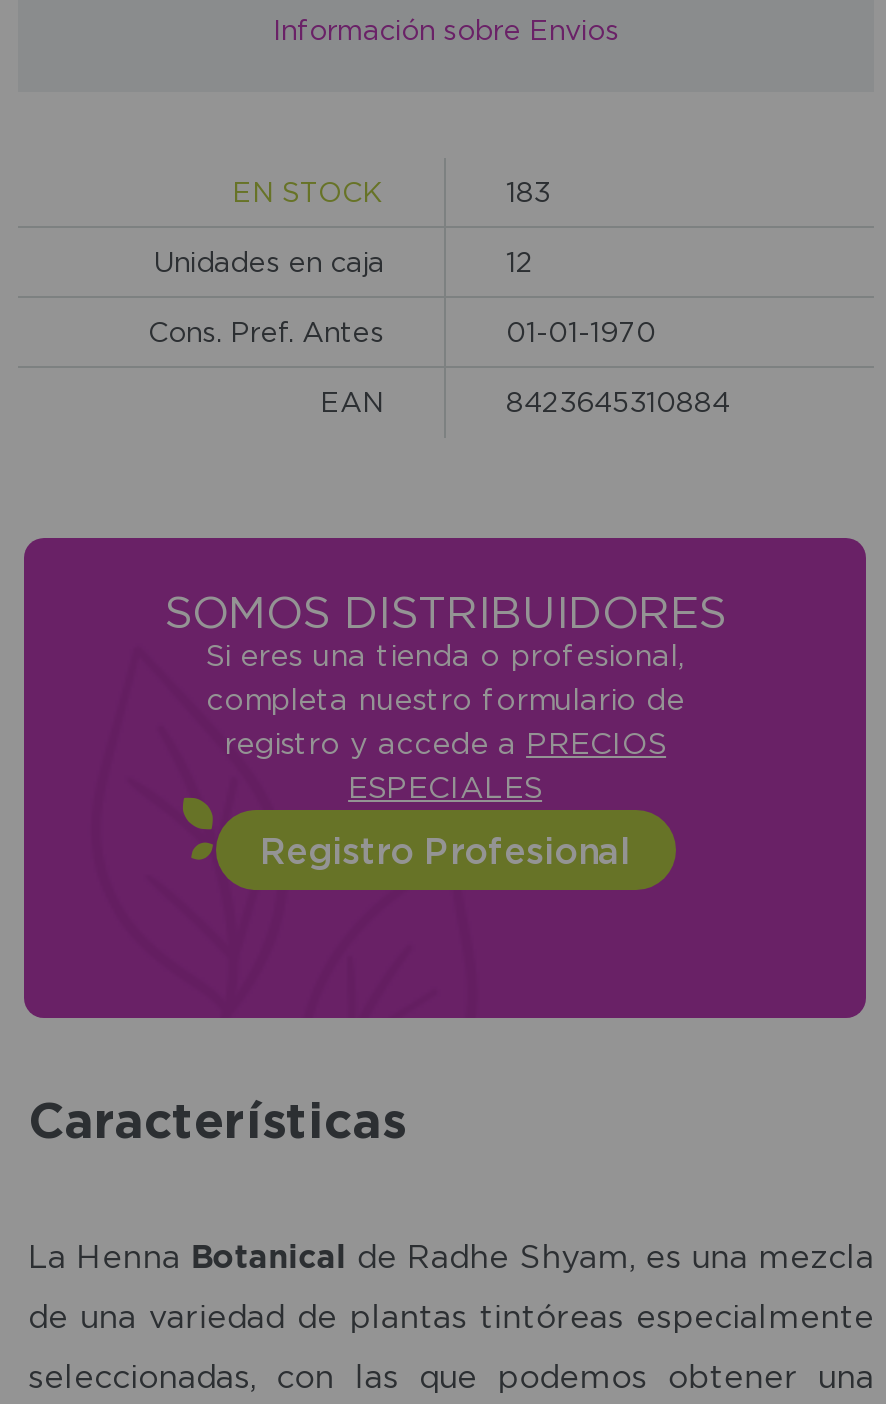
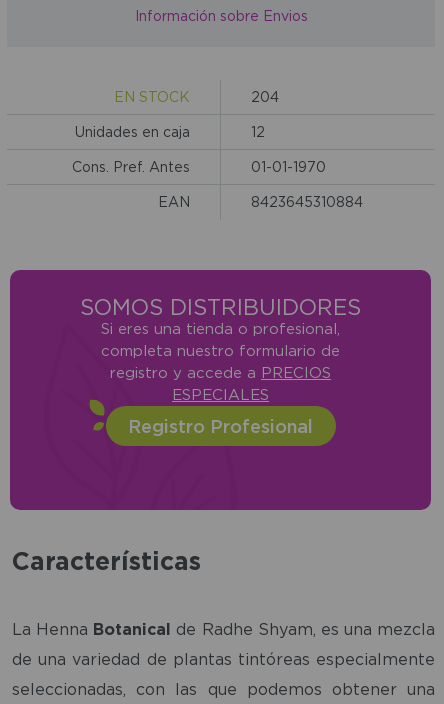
- 183
+ 204
